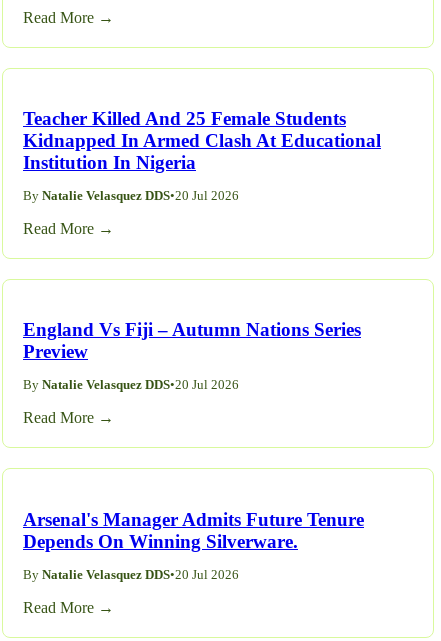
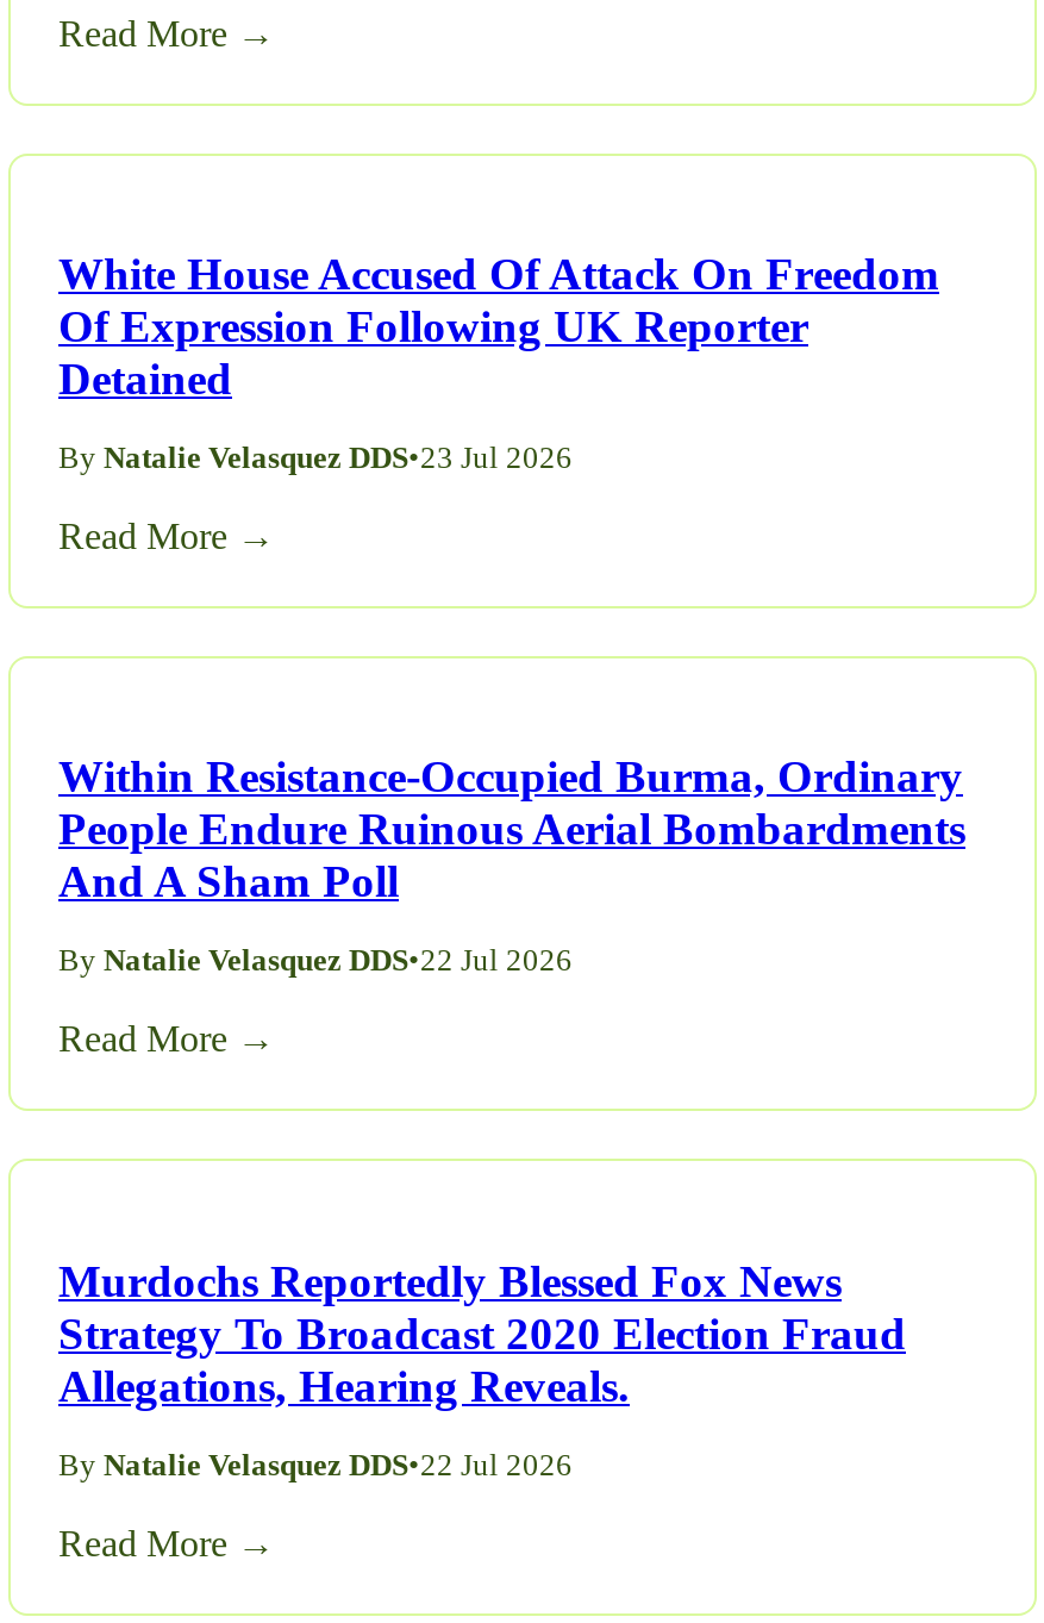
- Teacher Killed And 25 Female Students
- Kidnapped In Armed Clash At Educational
- Institution In Nigeria
+ White House Accused Of Attack On Freedom
+ Of Expression Following UK Reporter
+ Detained

- By Natalie Velasquez DDS•20 Jul 2026
+ By Natalie Velasquez DDS•23 Jul 2026

- England Vs Fiji – Autumn Nations Series
- Preview
+ Within Resistance-Occupied Burma, Ordinary
+ People Endure Ruinous Aerial Bombardments
+ And A Sham Poll

- By Natalie Velasquez DDS•20 Jul 2026
+ By Natalie Velasquez DDS•22 Jul 2026

- Arsenal's Manager Admits Future Tenure
- Depends On Winning Silverware.
+ Murdochs Reportedly Blessed Fox News
+ Strategy To Broadcast 2020 Election Fraud
+ Allegations, Hearing Reveals.

- By Natalie Velasquez DDS•20 Jul 2026
+ By Natalie Velasquez DDS•22 Jul 2026
